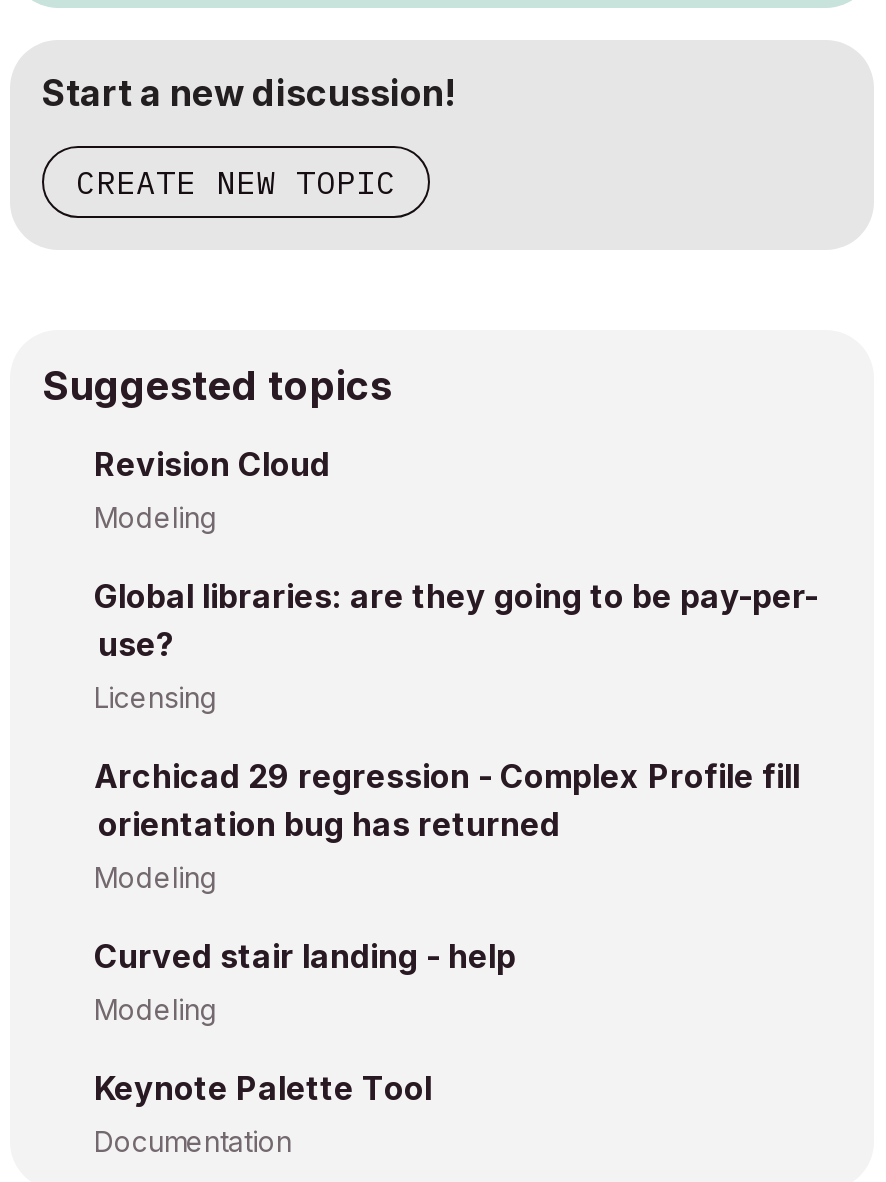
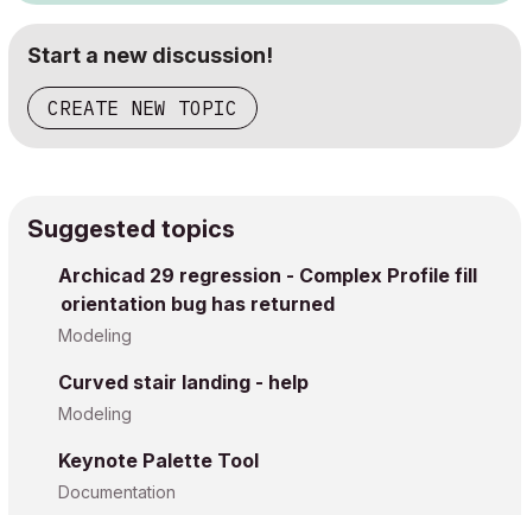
- Revision Cloud
- Modeling
- Global libraries: are they going to be pay-per-
- use?
- Licensing
